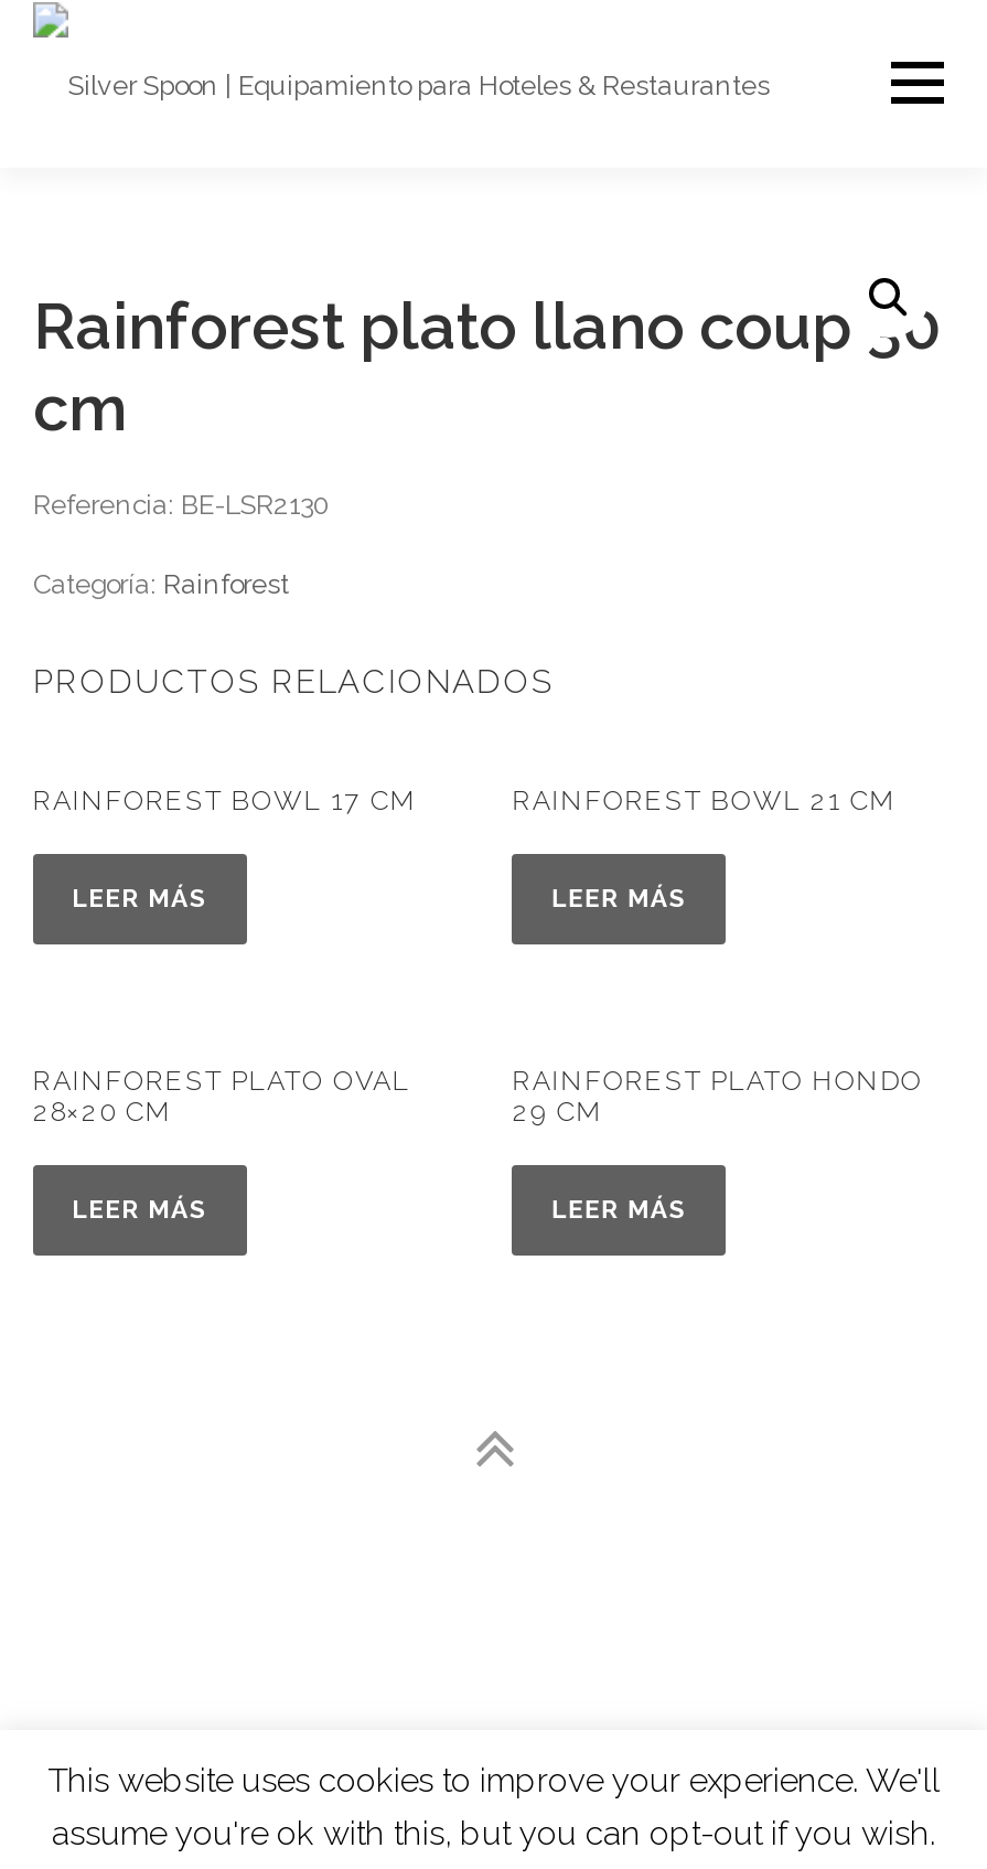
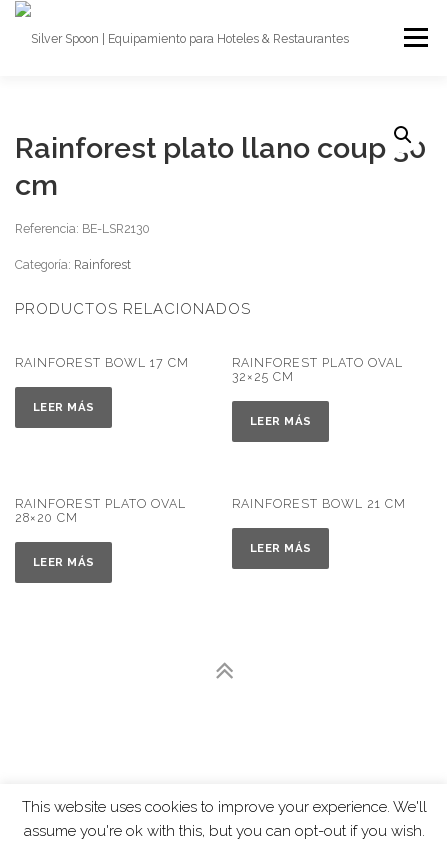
moved down: RAINFOREST BOWL 21 CM

+ RAINFOREST PLATO OVAL
+ 32×25 CM

- RAINFOREST PLATO HONDO
- 29 CM
